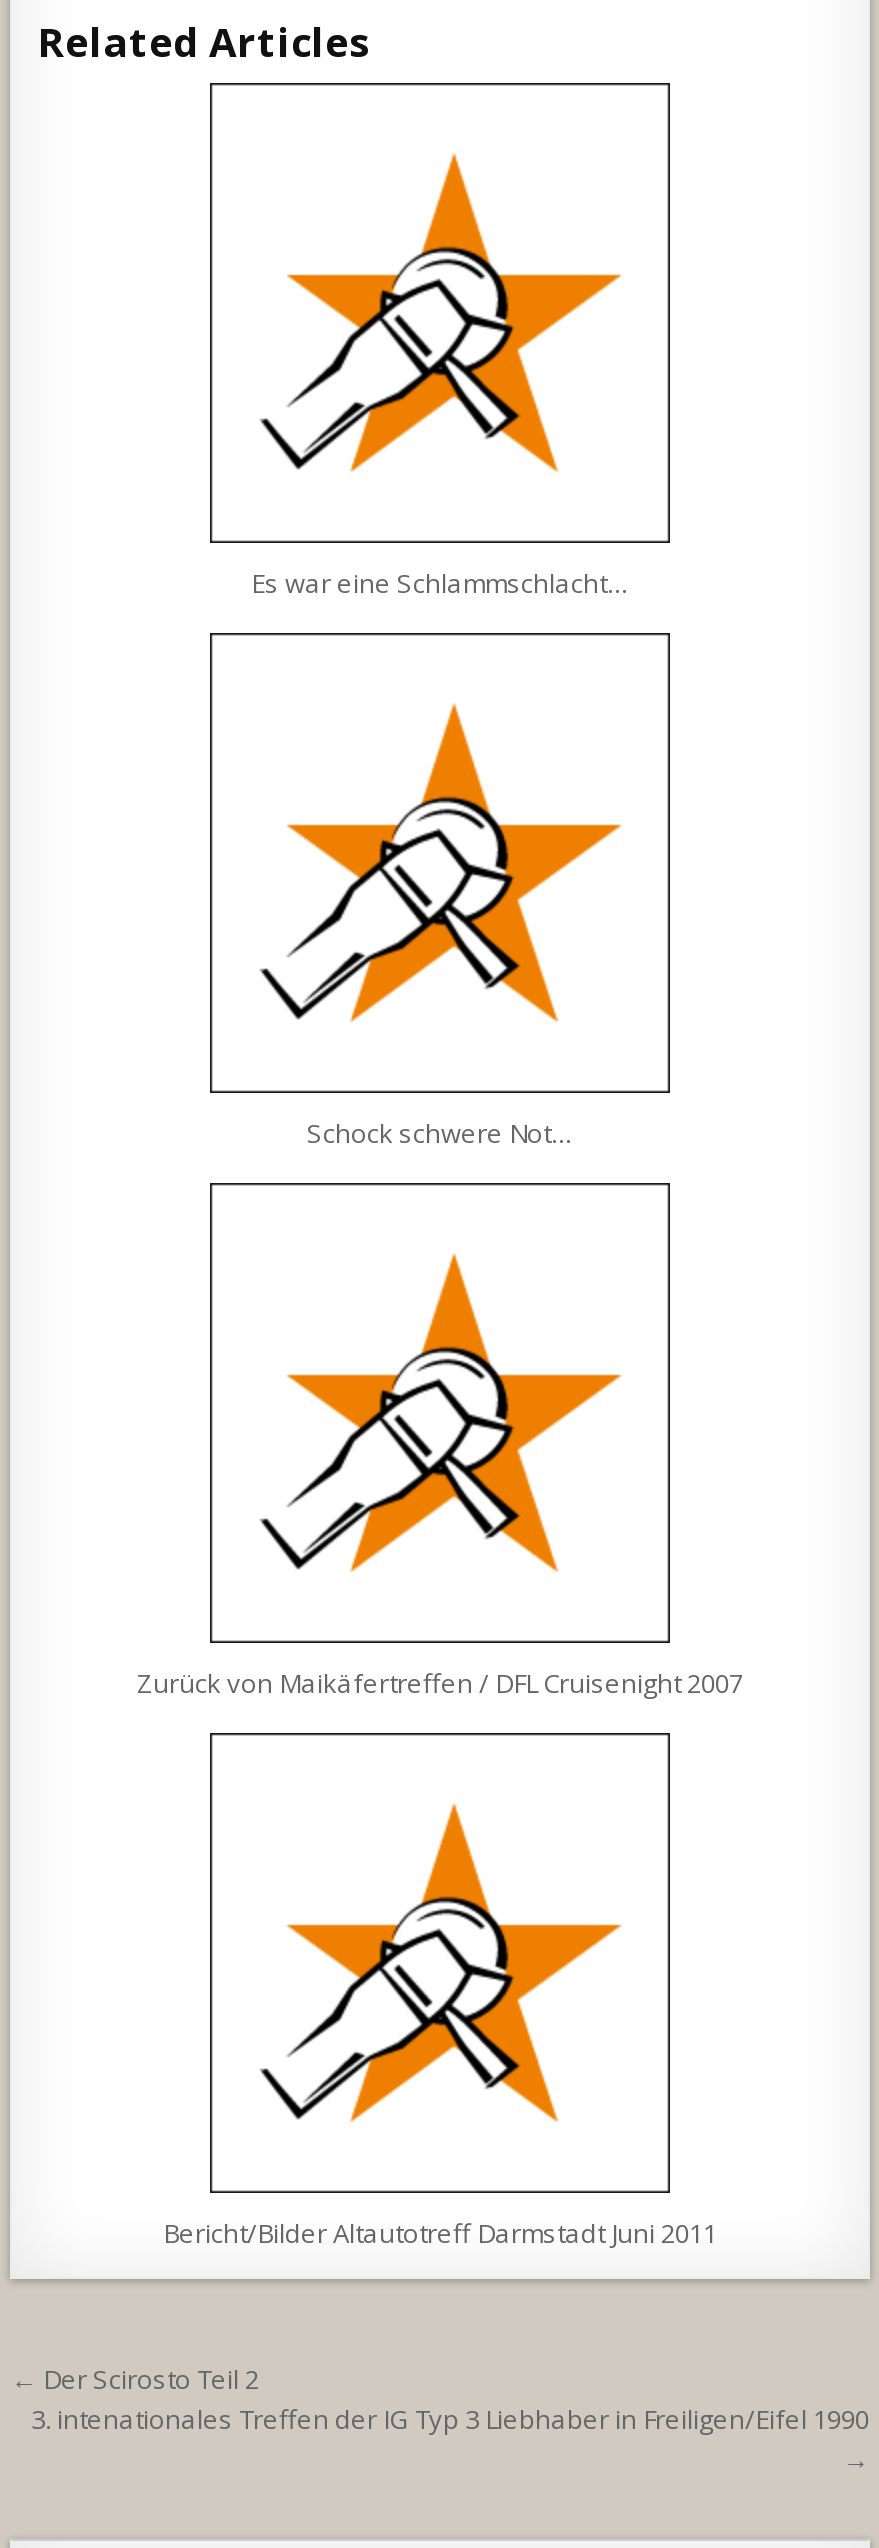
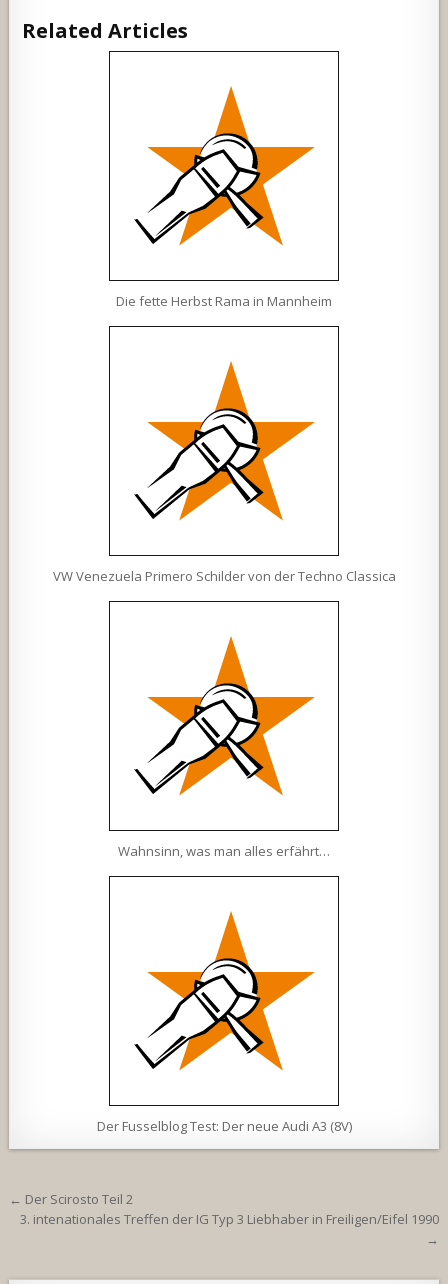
- Es war eine Schlammschlacht…
+ Die fette Herbst Rama in Mannheim

- Schock schwere Not…
+ VW Venezuela Primero Schilder von der Techno Classica

- Zurück von Maikäfertreffen / DFL Cruisenight 2007
+ Wahnsinn, was man alles erfährt…

- Bericht/Bilder Altautotreff Darmstadt Juni 2011
+ Der Fusselblog Test: Der neue Audi A3 (8V)
